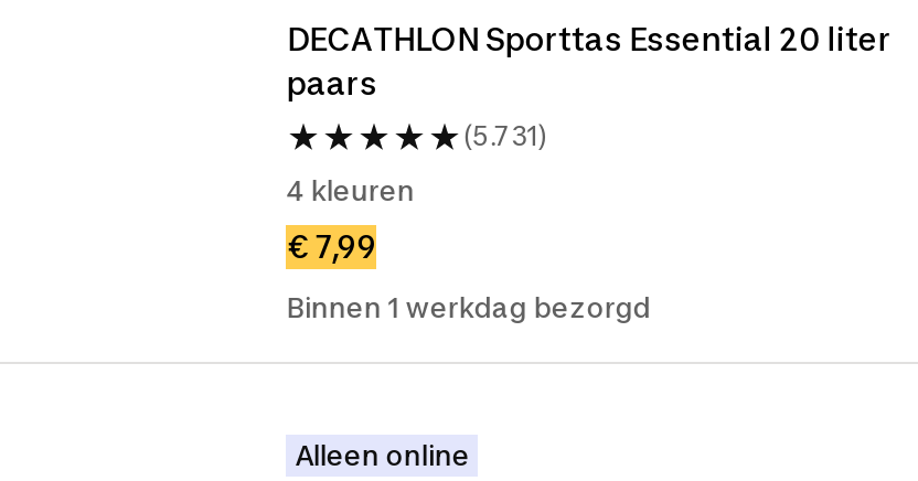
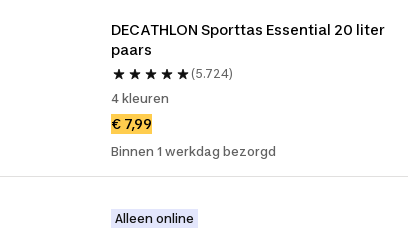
- (5.731)
+ (5.724)
